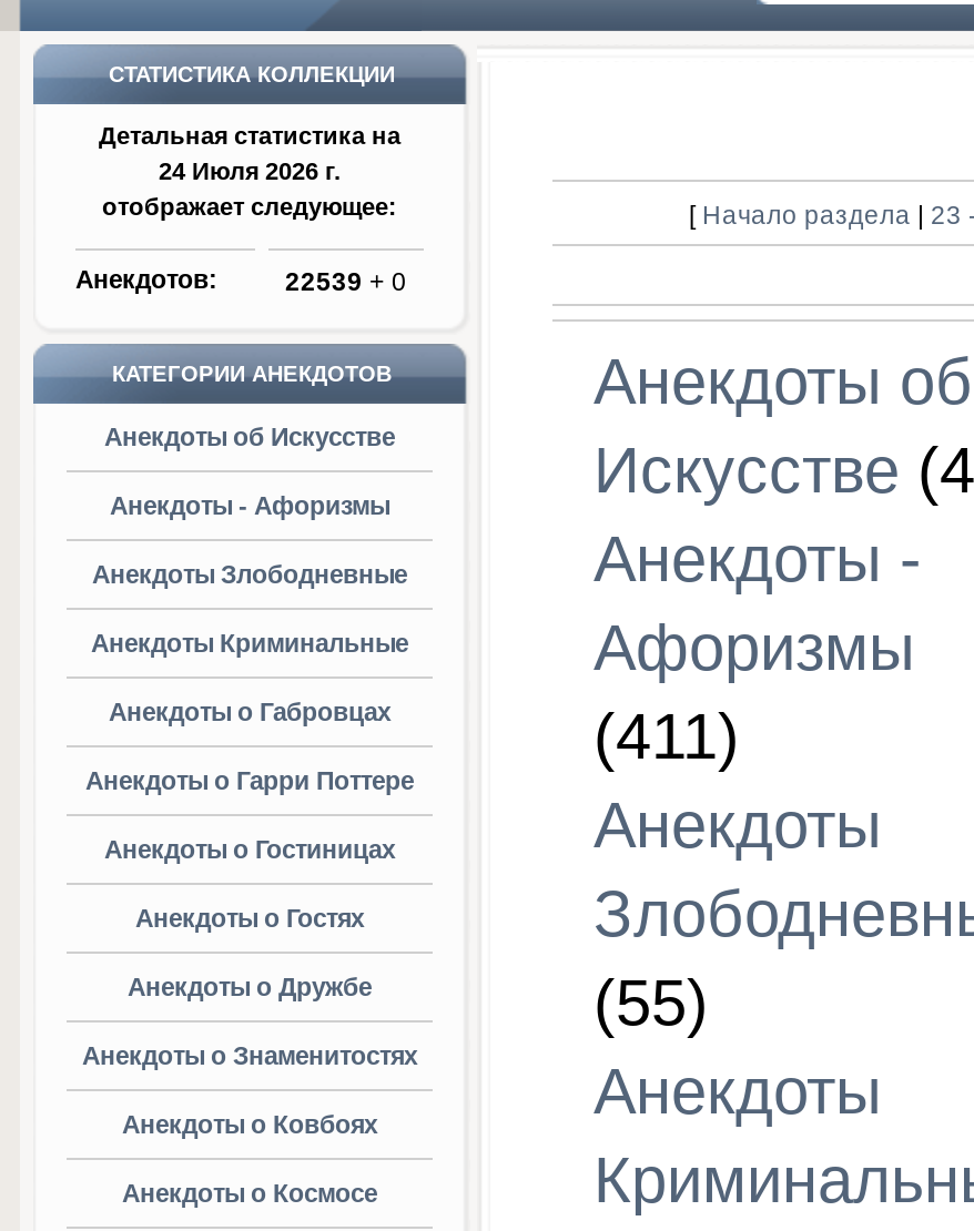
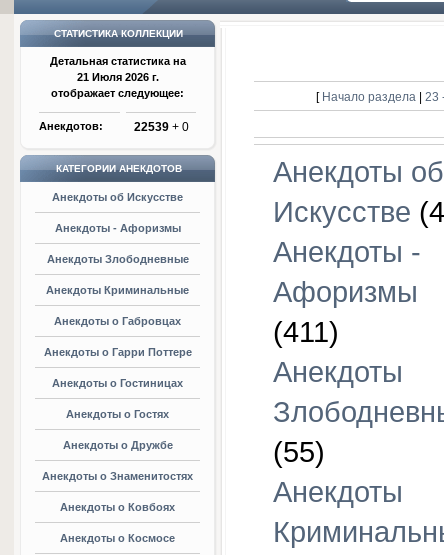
- 24 Июля 2026 г.
+ 21 Июля 2026 г.
